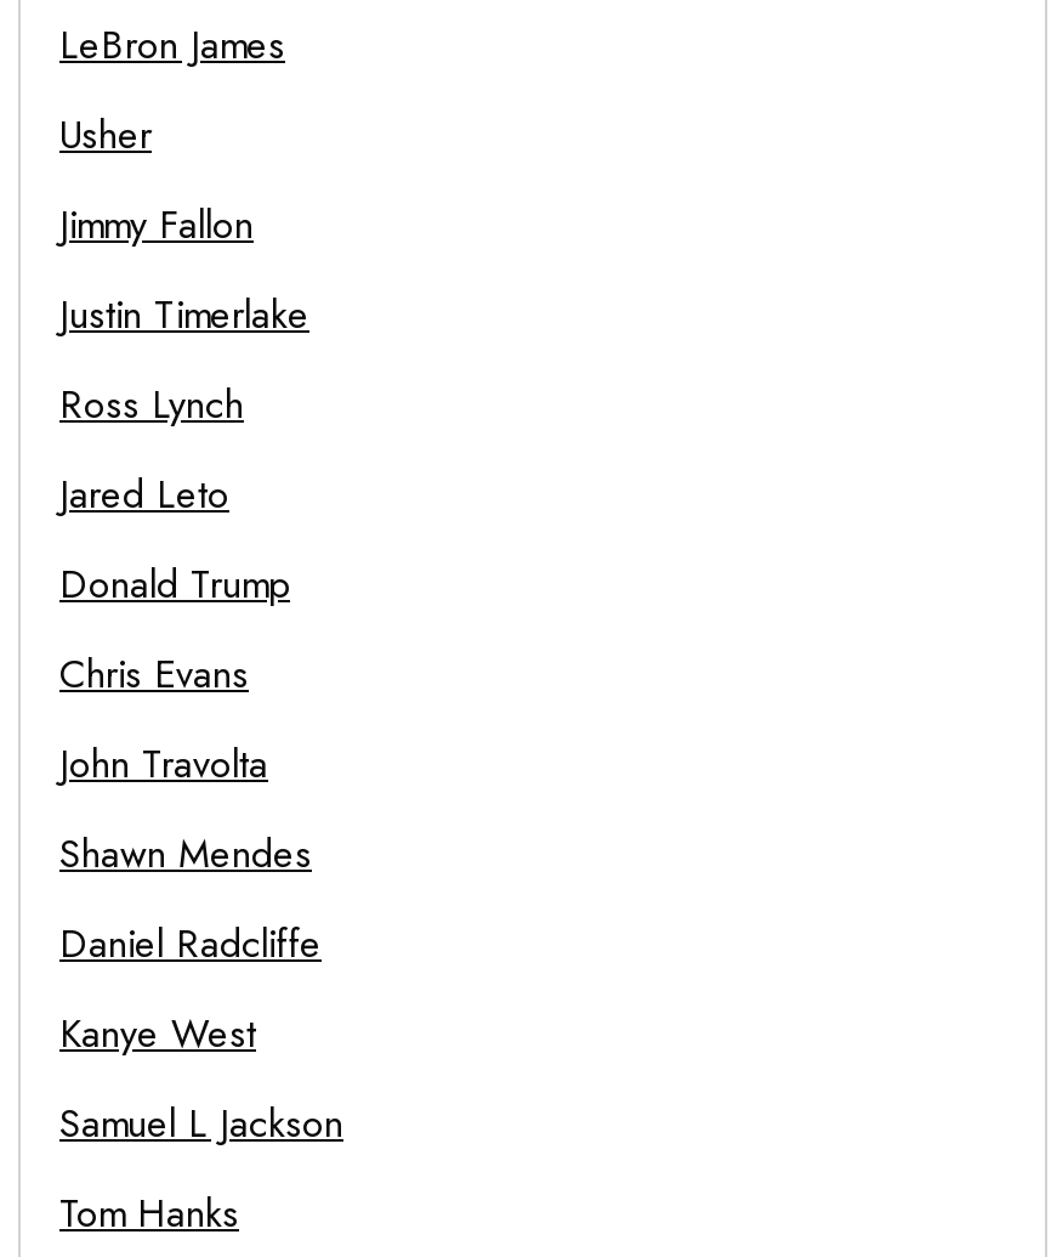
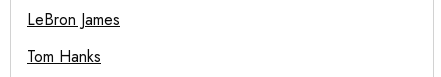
- Usher
- Jimmy Fallon
- Justin Timerlake
- Ross Lynch
- Jared Leto
- Donald Trump
- Chris Evans
- John Travolta
- Shawn Mendes
- Daniel Radcliffe
- Kanye West
- Samuel L Jackson
